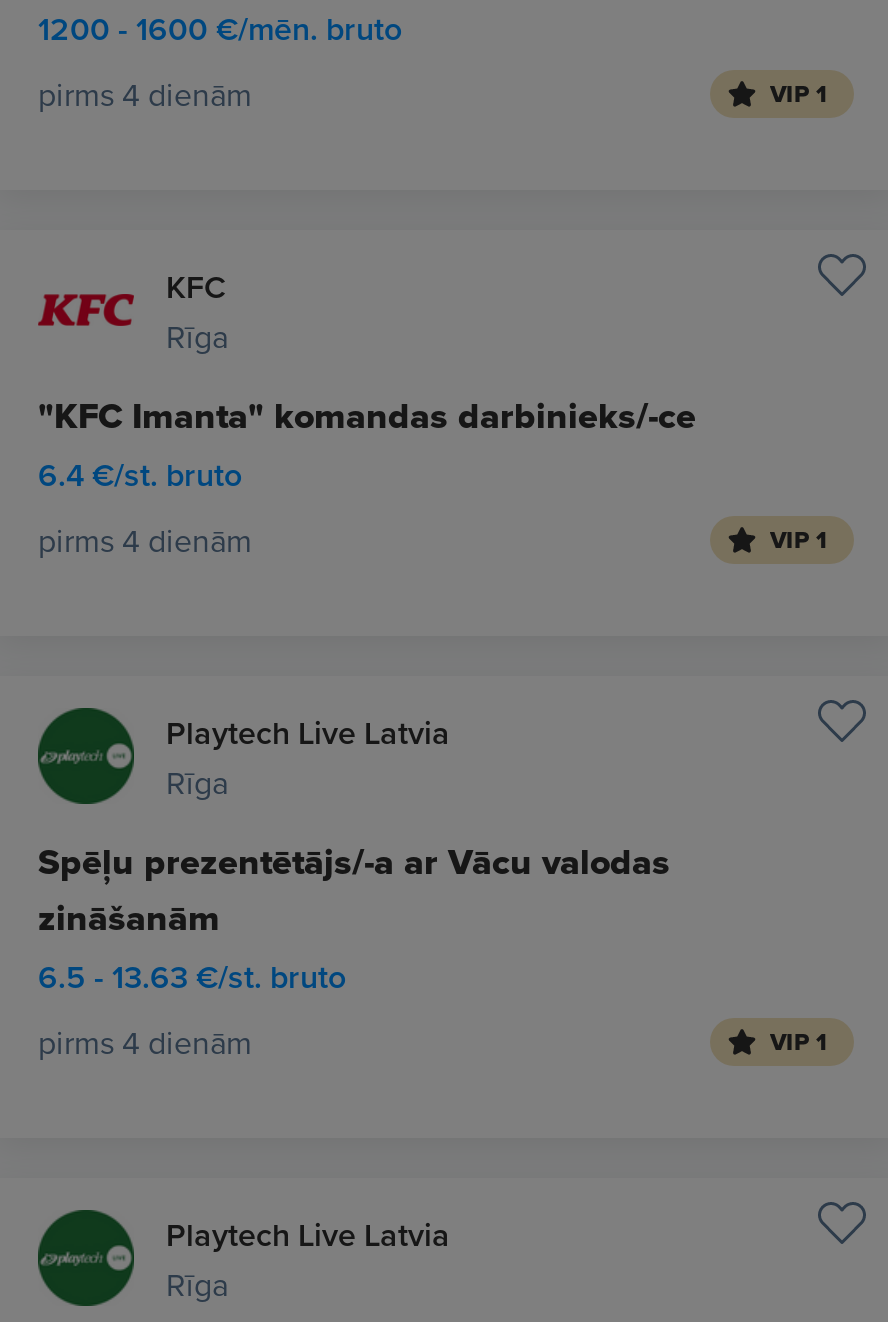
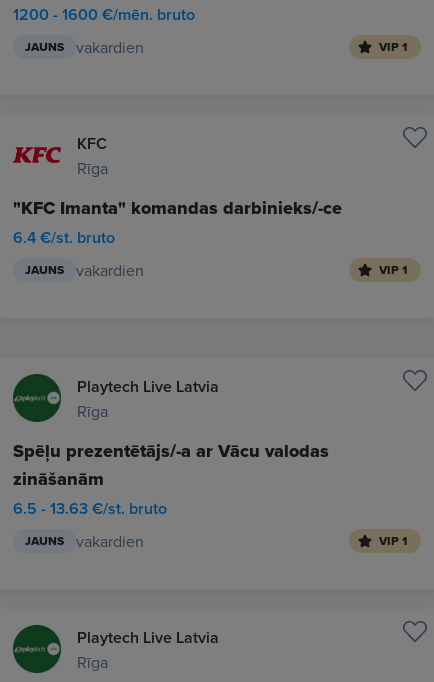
- pirms 4 dienām
+ JAUNS
+ vakardien

- pirms 4 dienām
+ JAUNS
+ vakardien

- pirms 4 dienām
+ JAUNS
+ vakardien
